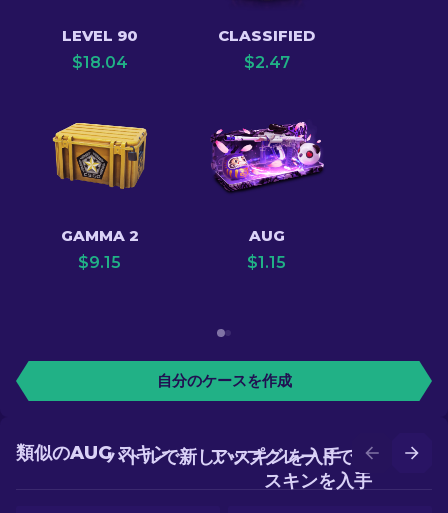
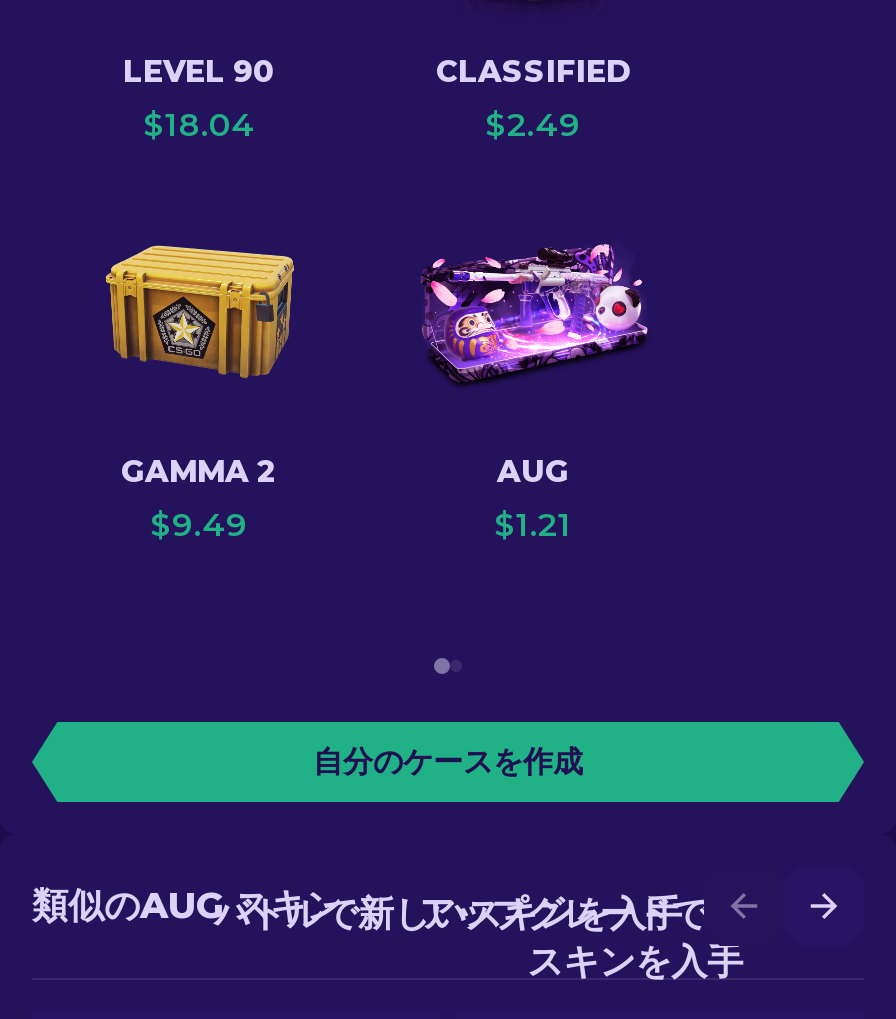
- $2.47
+ $2.49

- $9.15
+ $9.49

- $1.15
+ $1.21
